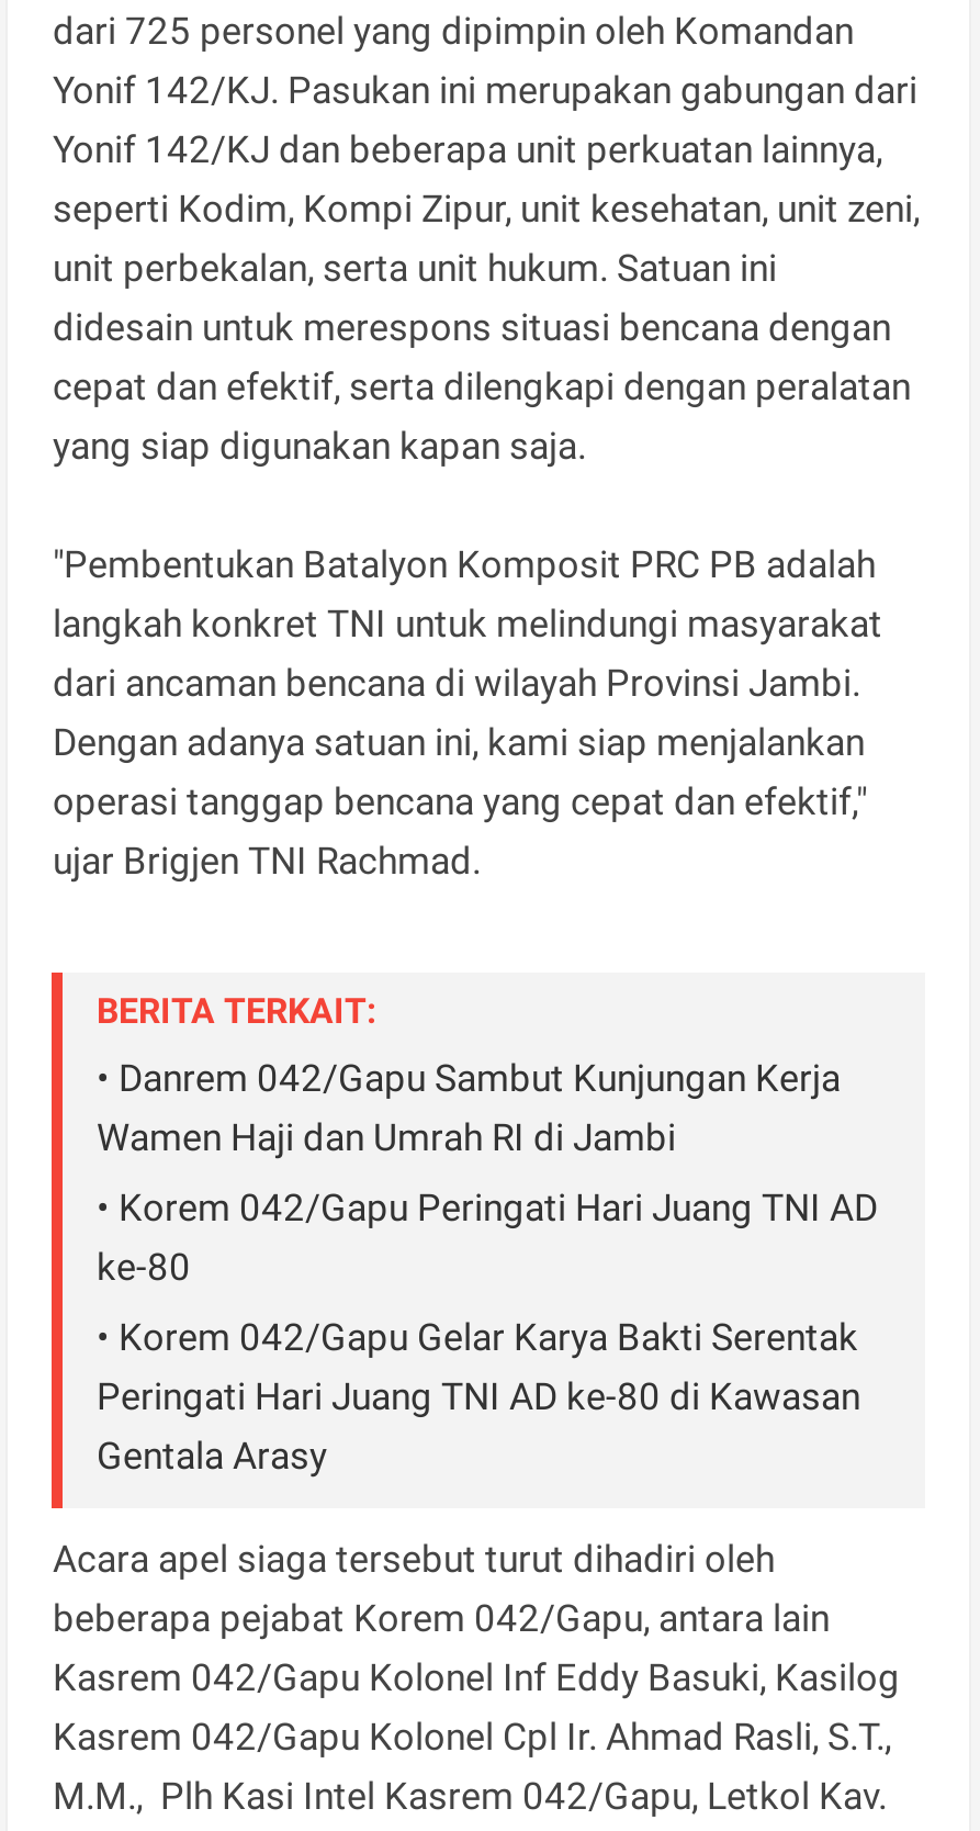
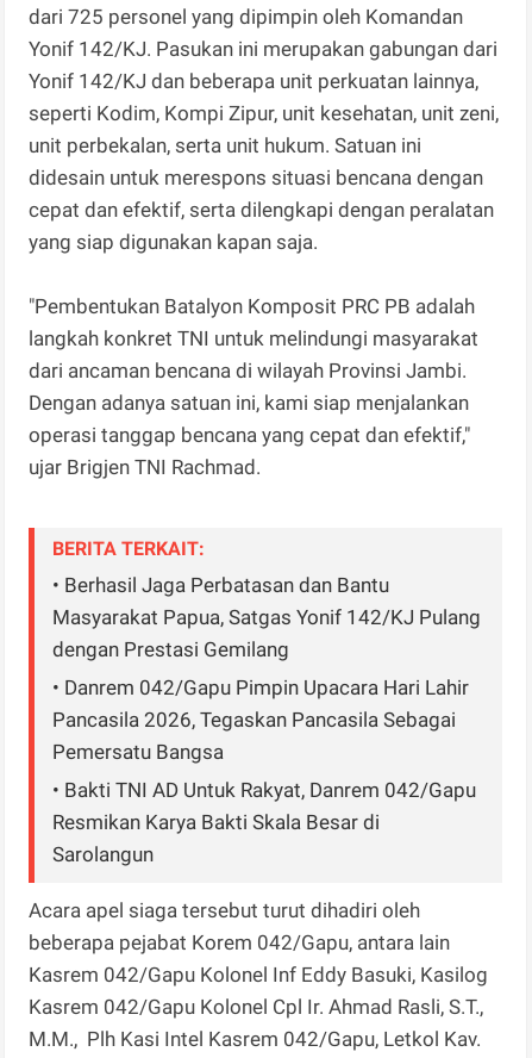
- • Danrem 042/Gapu Sambut Kunjungan Kerja
- Wamen Haji dan Umrah RI di Jambi
+ • Berhasil Jaga Perbatasan dan Bantu
+ Masyarakat Papua, Satgas Yonif 142/KJ Pulang
+ dengan Prestasi Gemilang

- • Korem 042/Gapu Peringati Hari Juang TNI AD
- ke-80
+ • Danrem 042/Gapu Pimpin Upacara Hari Lahir
+ Pancasila 2026, Tegaskan Pancasila Sebagai
+ Pemersatu Bangsa

- • Korem 042/Gapu Gelar Karya Bakti Serentak
- Peringati Hari Juang TNI AD ke-80 di Kawasan
- Gentala Arasy
+ • Bakti TNI AD Untuk Rakyat, Danrem 042/Gapu
+ Resmikan Karya Bakti Skala Besar di
+ Sarolangun
